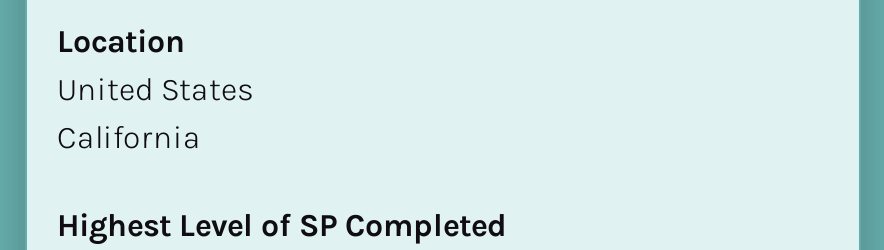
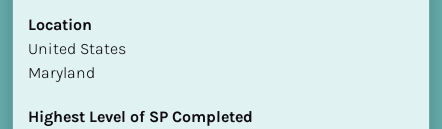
- California
+ Maryland
